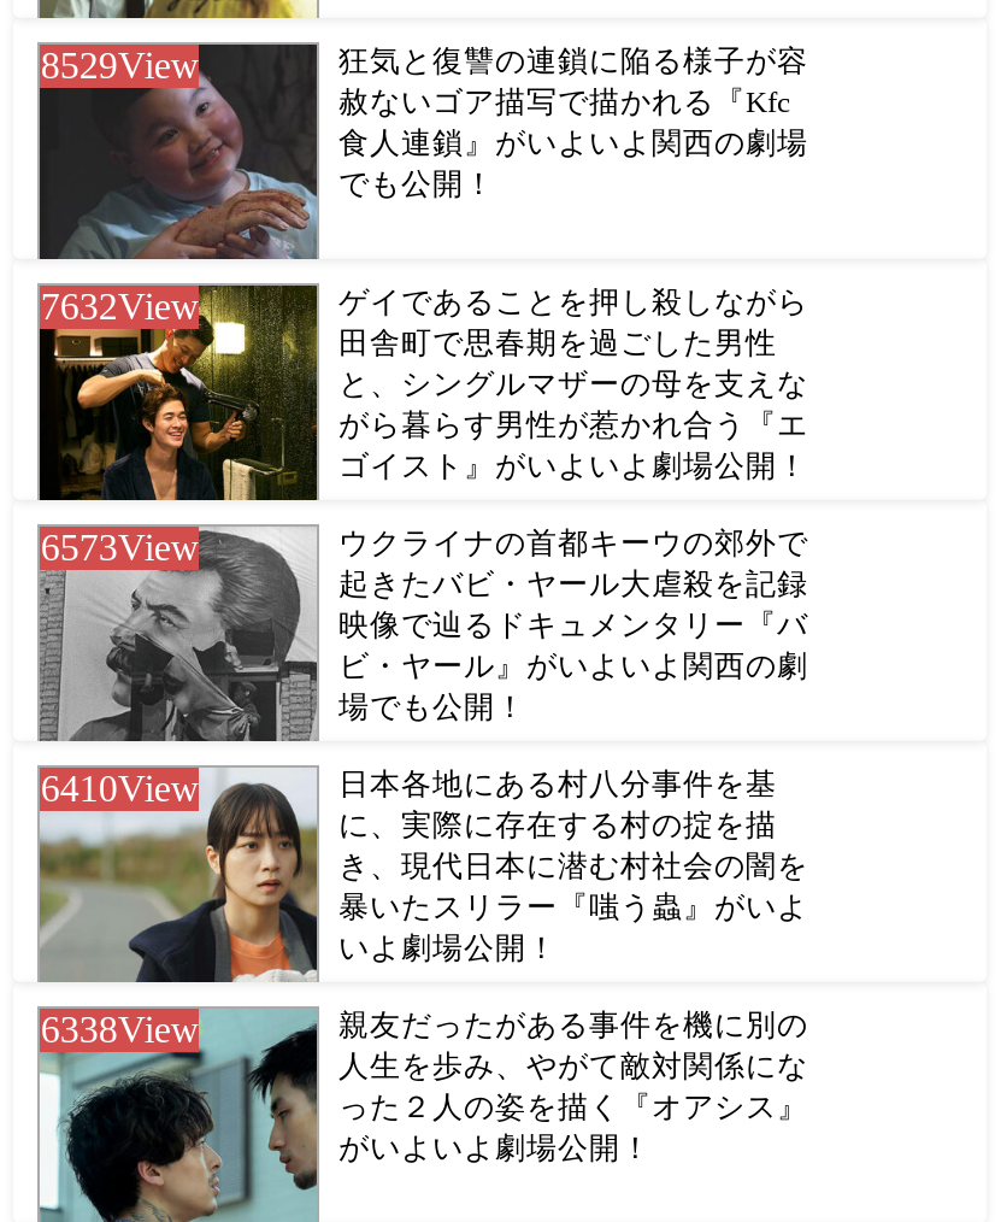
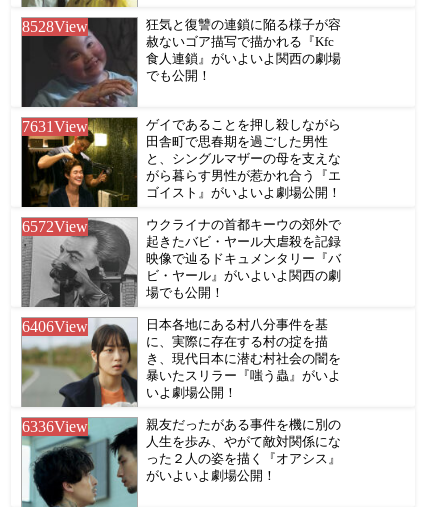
- 8529View
+ 8528View

- 7632View
+ 7631View

- 6573View
+ 6572View

- 6410View
+ 6406View

- 6338View
+ 6336View
